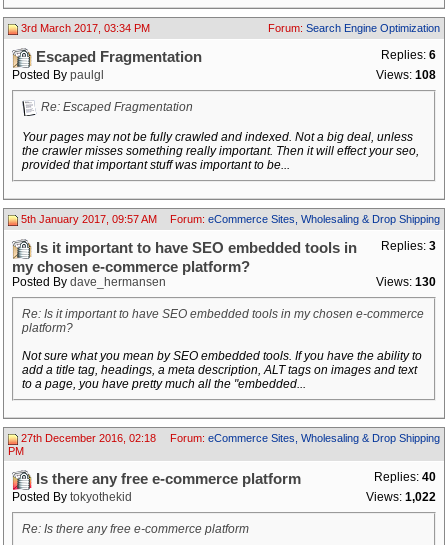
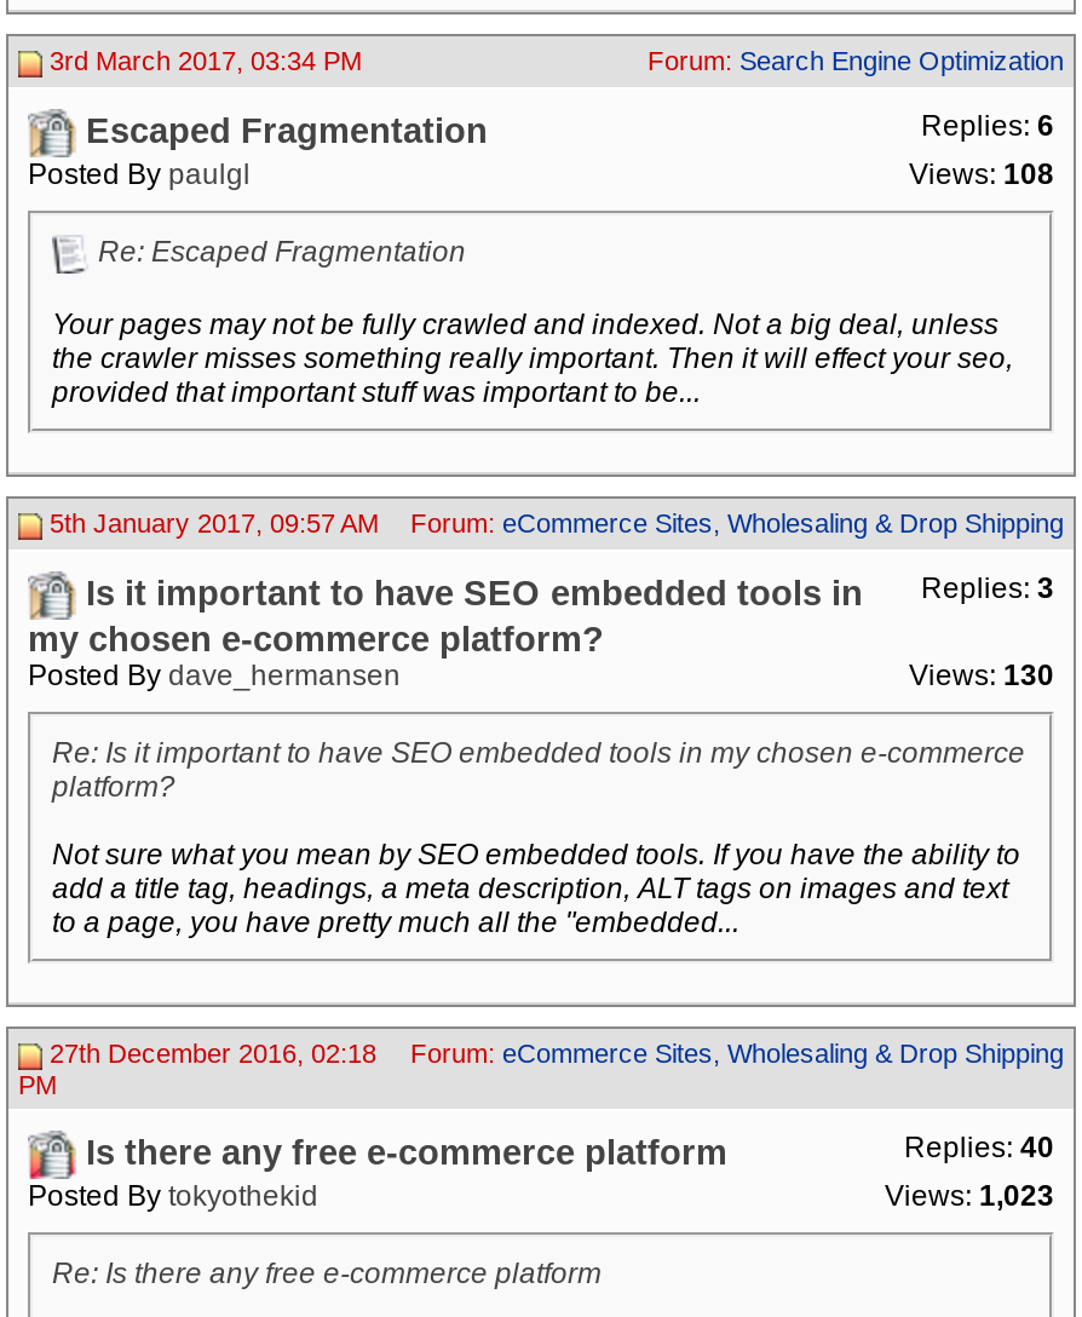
- Views: 1,022
+ Views: 1,023
